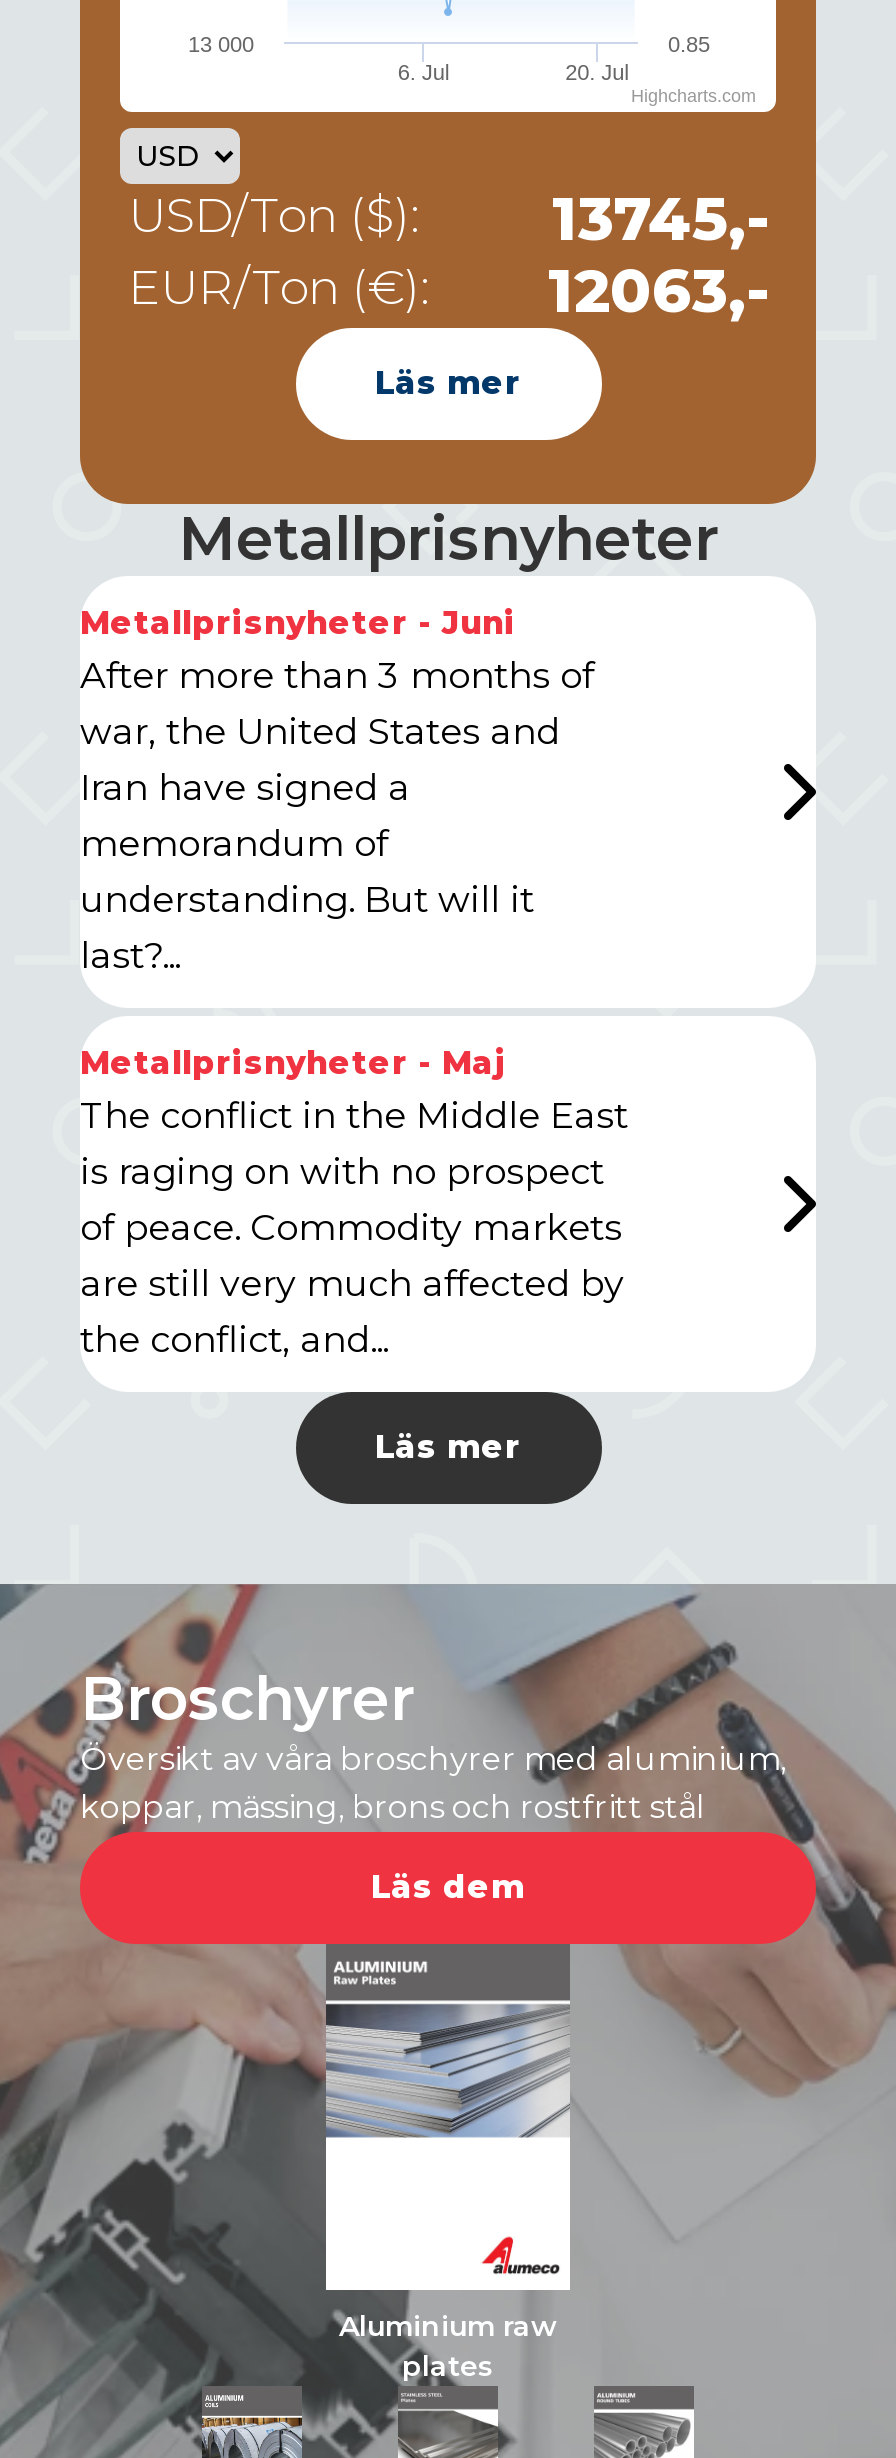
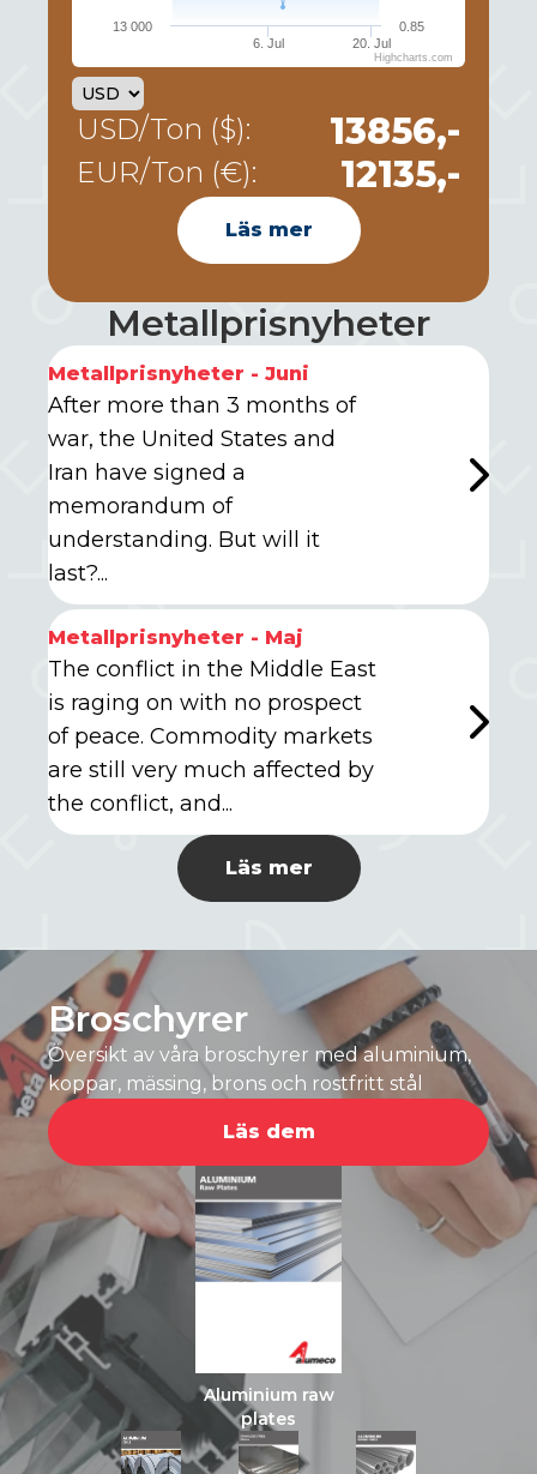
- 13745,-
+ 13856,-

- 12063,-
+ 12135,-
